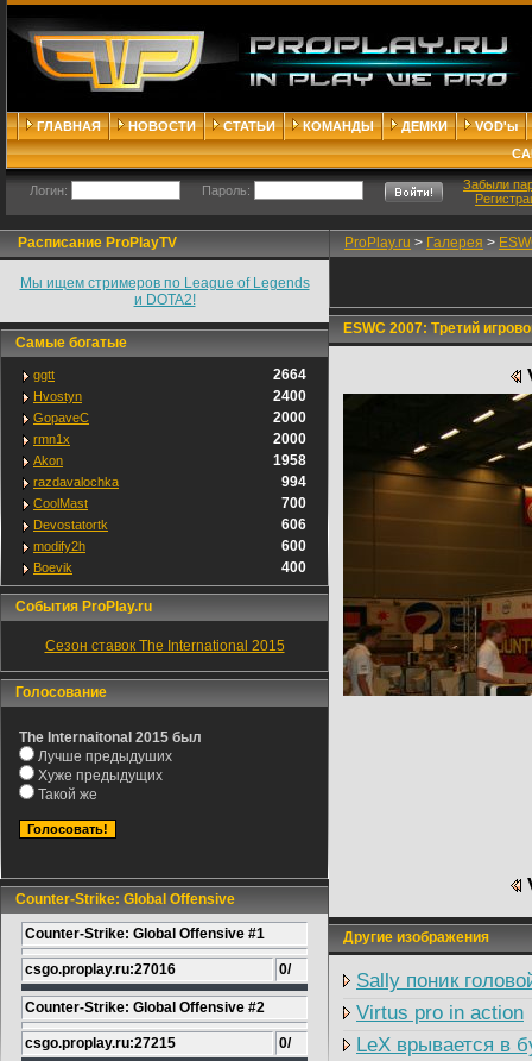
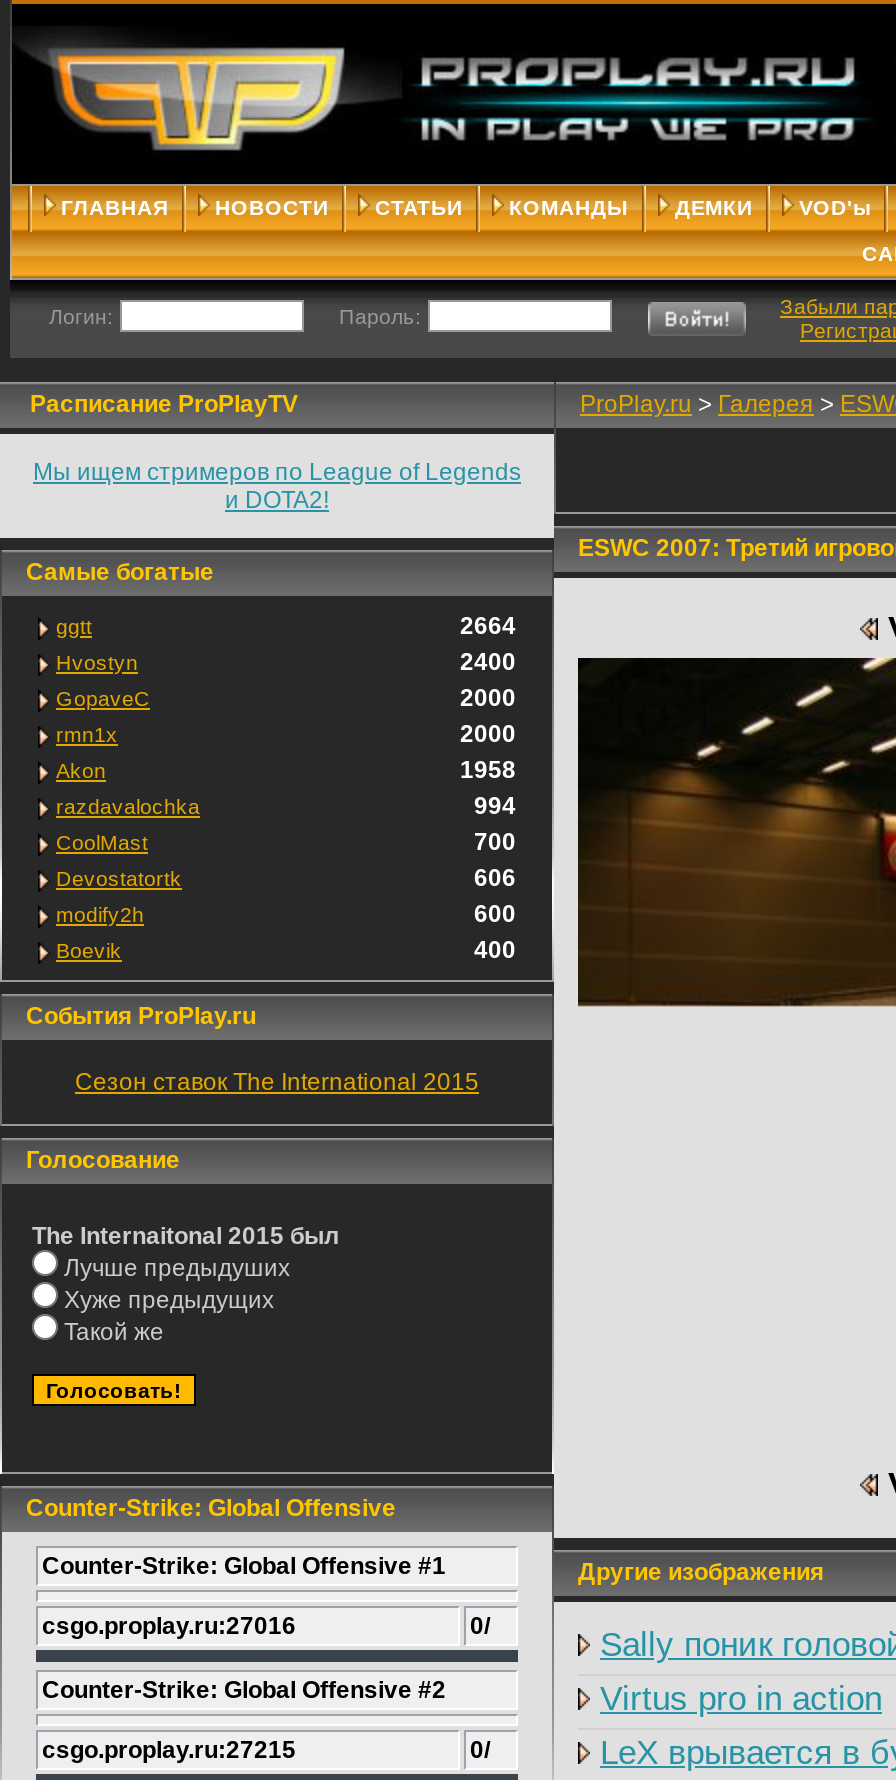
- [image]
